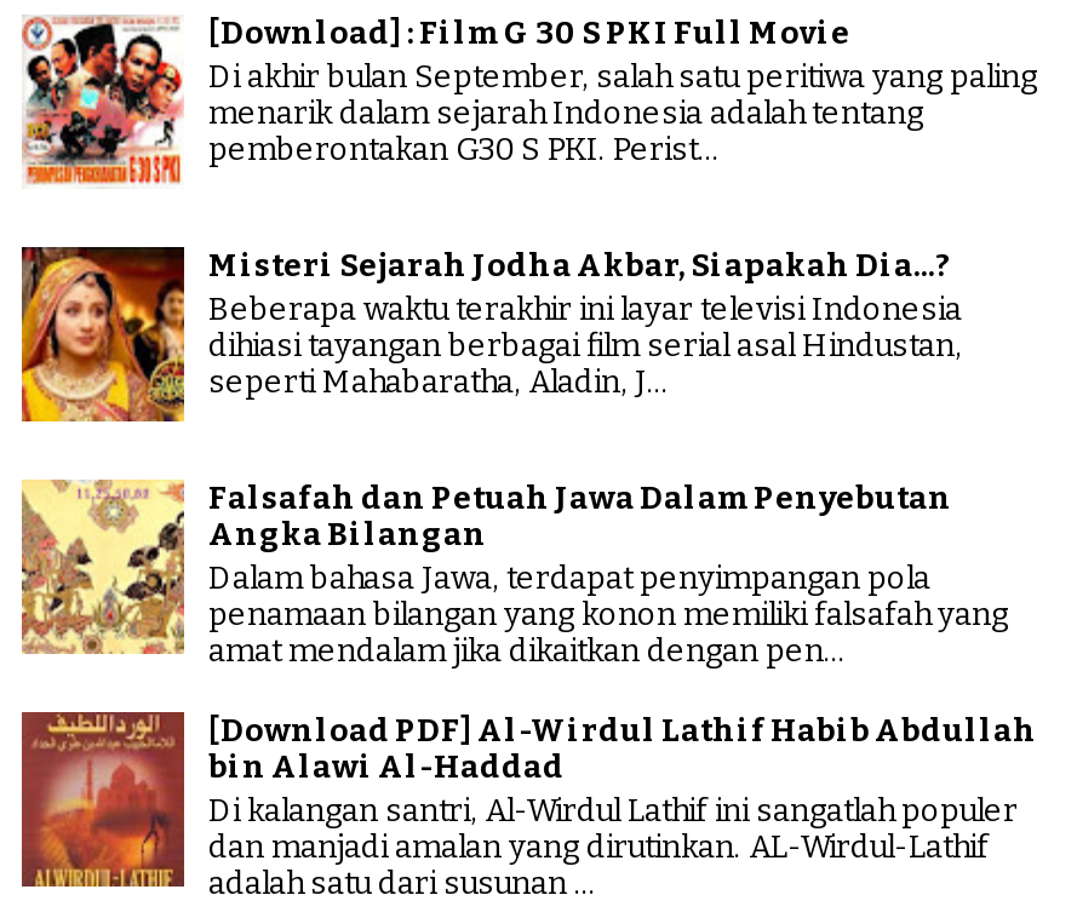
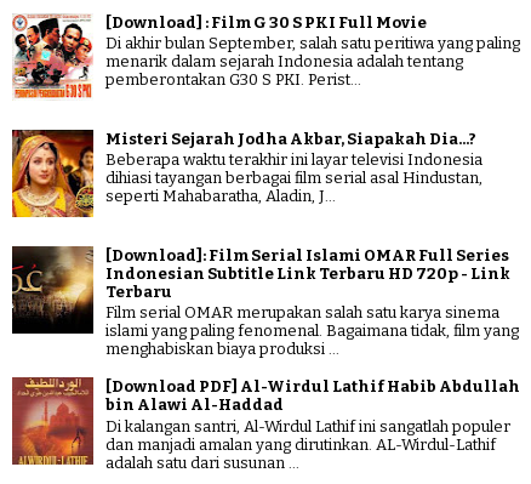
- [image]
- Falsafah dan Petuah Jawa Dalam Penyebutan
- Angka Bilangan
- Dalam bahasa Jawa, terdapat penyimpangan pola
- penamaan bilangan yang konon memiliki falsafah yang
- amat mendalam jika dikaitkan dengan pen...
+ [image]
+ [Download]: Film Serial Islami OMAR Full Series
+ Indonesian Subtitle Link Terbaru HD 720p - Link
+ Terbaru
+ Film serial OMAR merupakan salah satu karya sinema
+ islami yang paling fenomenal. Bagaimana tidak, film yang
+ menghabiskan biaya produksi ...
